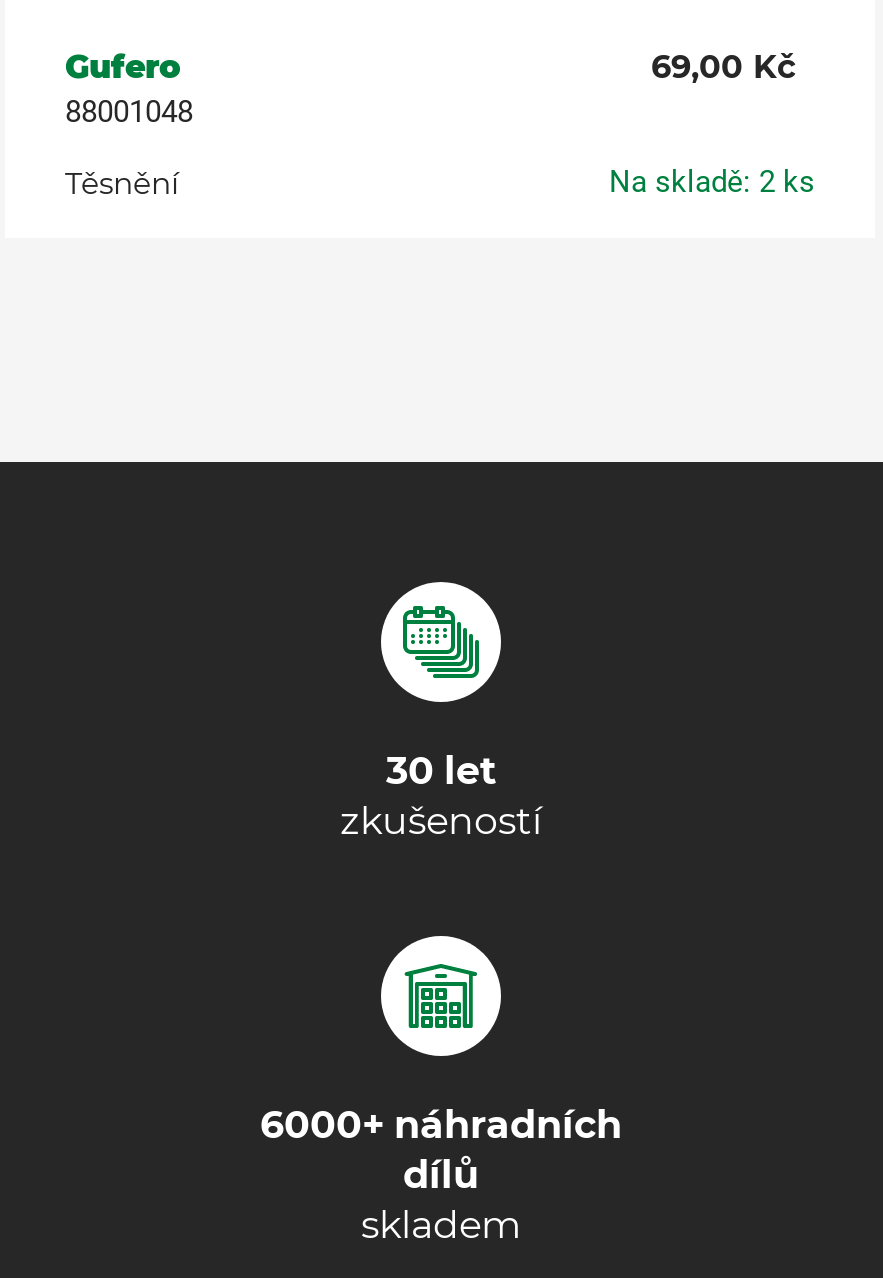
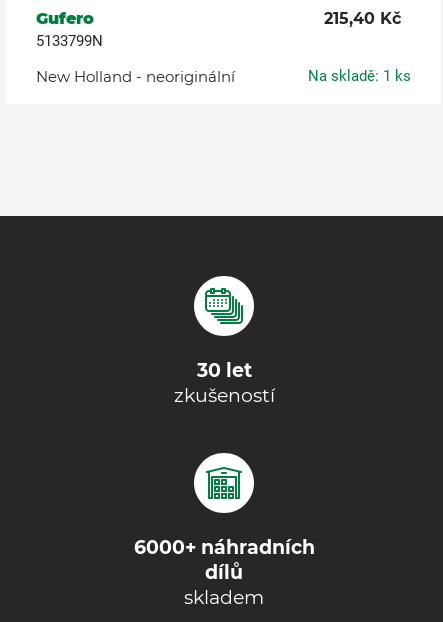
- 69,00 Kč
- 88001048
+ 215,40 Kč
+ 5133799N

- Těsnění
- Na skladě: 2 ks
+ New Holland - neoriginální
+ Na skladě: 1 ks
